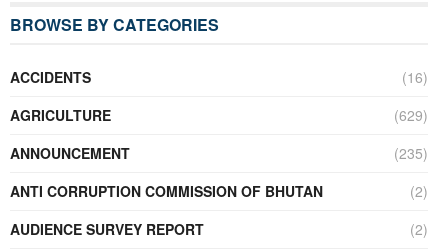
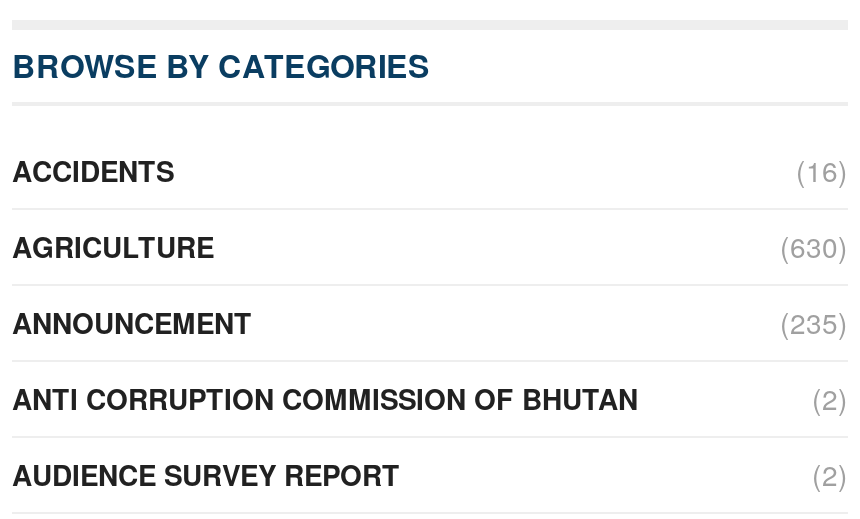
- (629)
+ (630)
